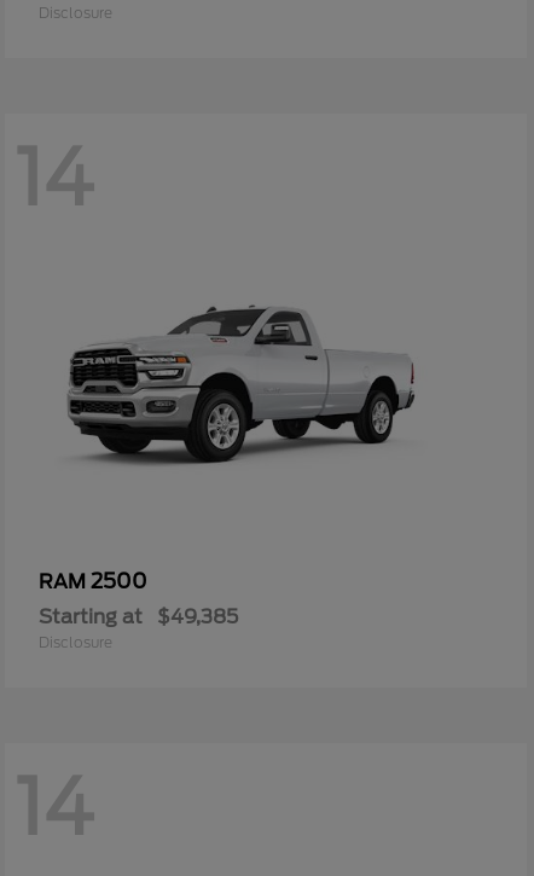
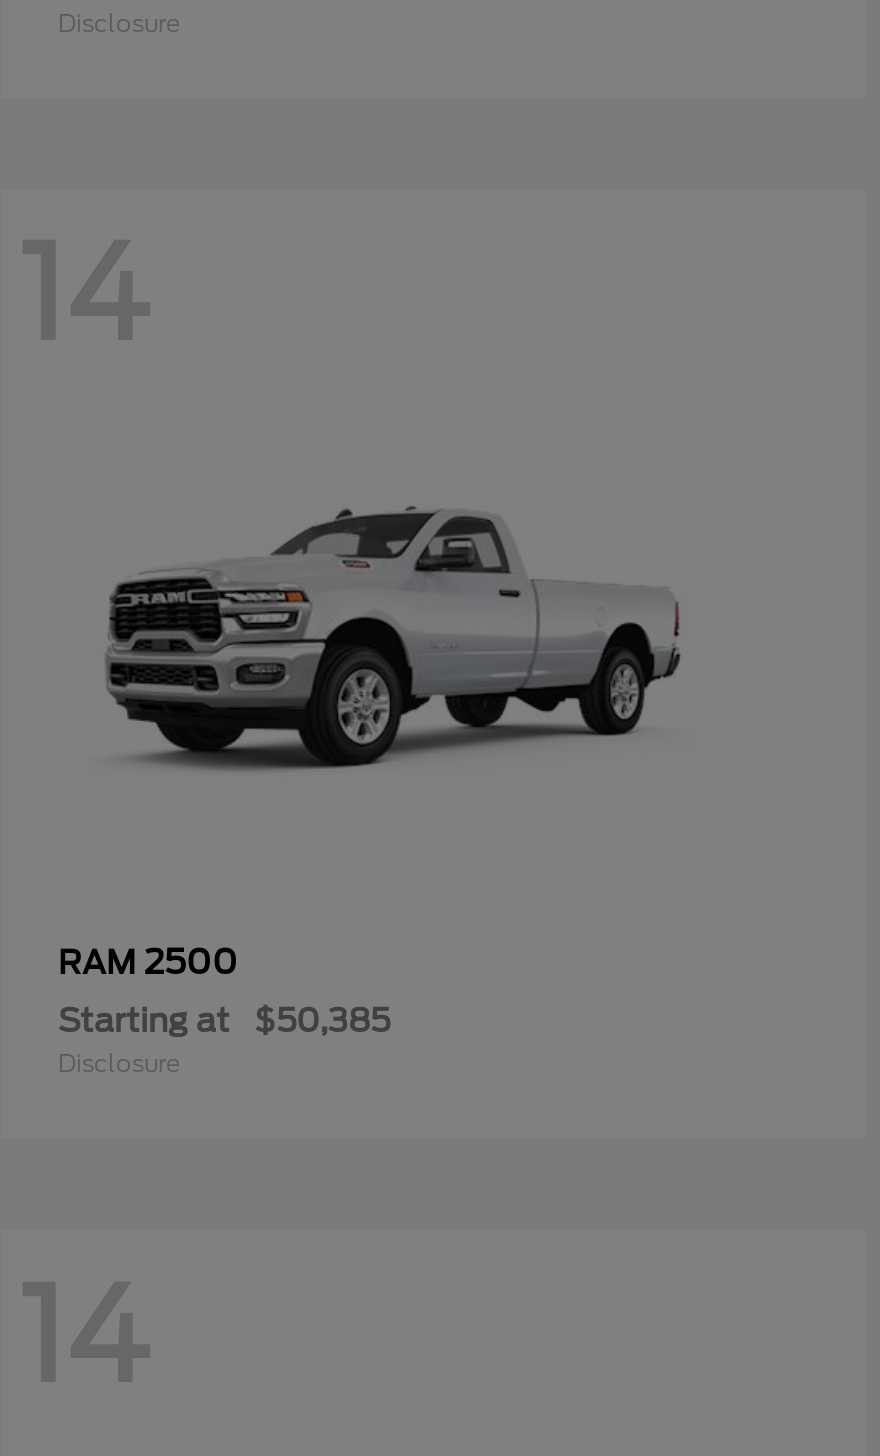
- Starting at $49,385
+ Starting at $50,385
